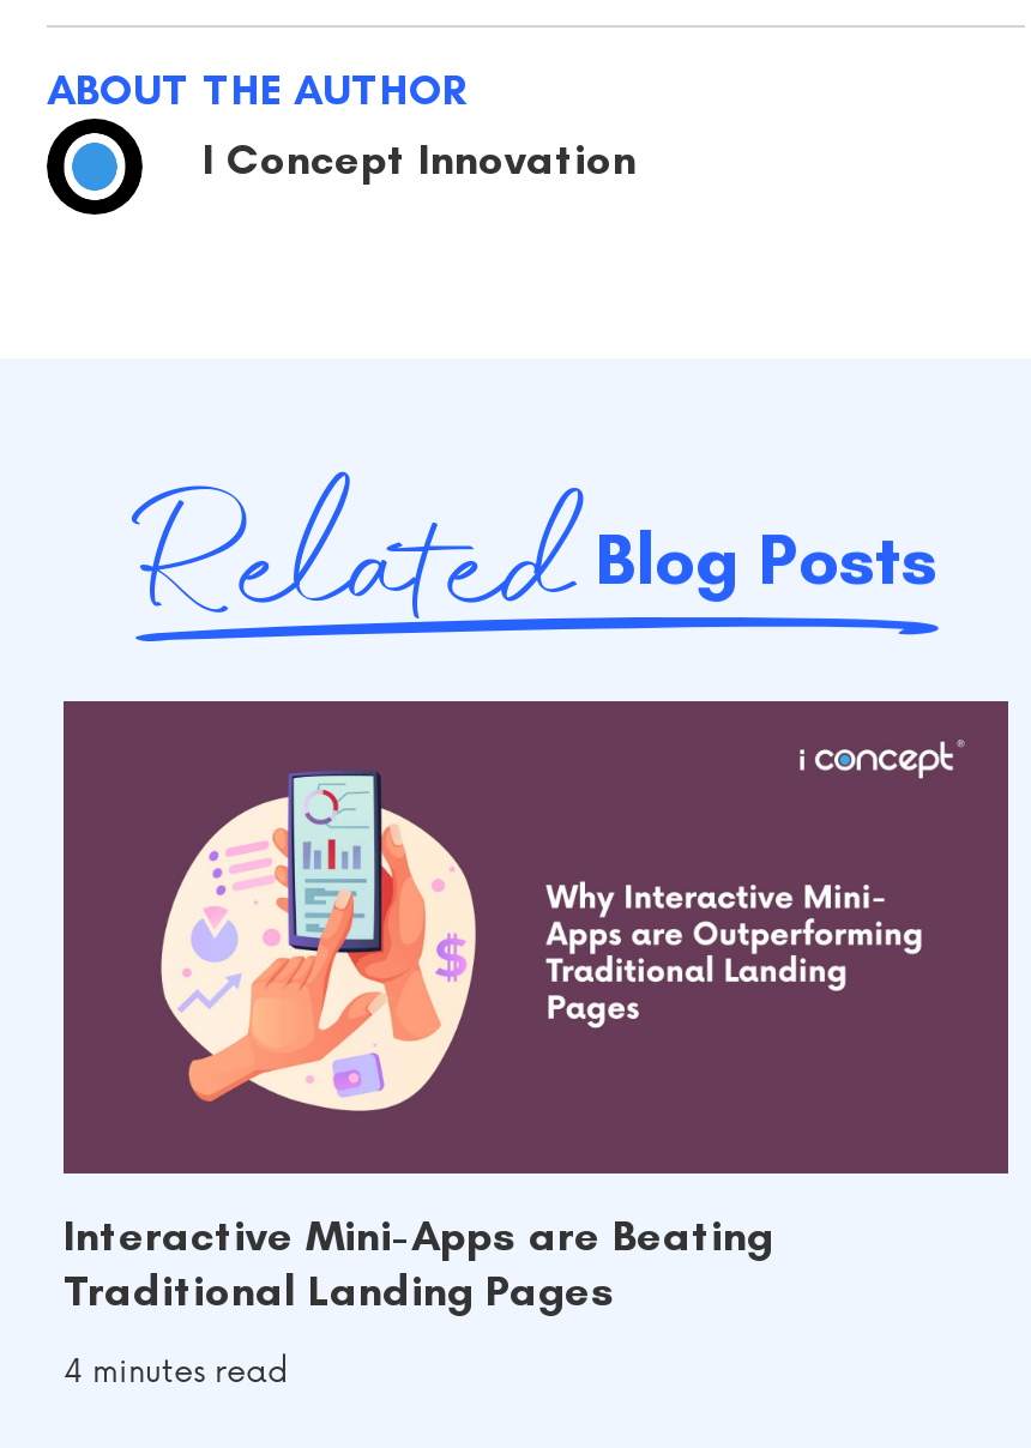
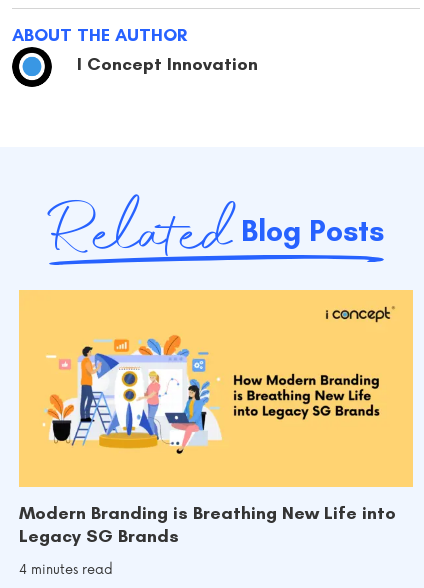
- [image]
- Interactive Mini-Apps are Beating
- Traditional Landing Pages
+ [image]
+ Modern Branding is Breathing New Life into
+ Legacy SG Brands
